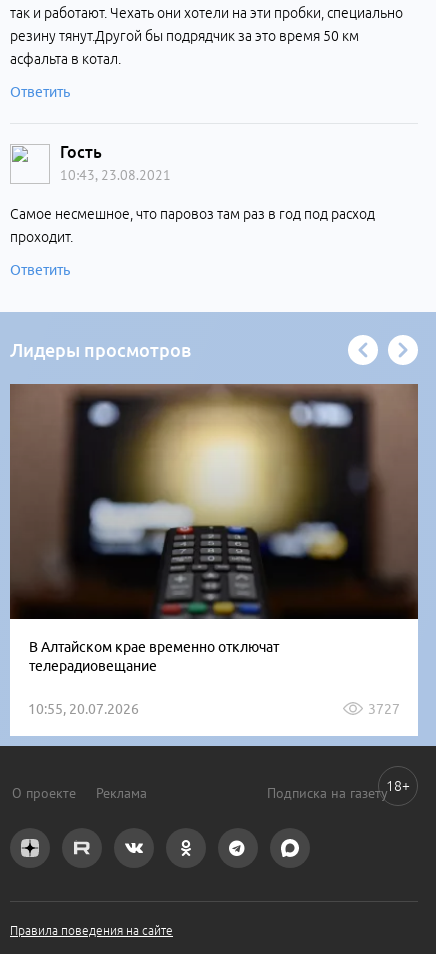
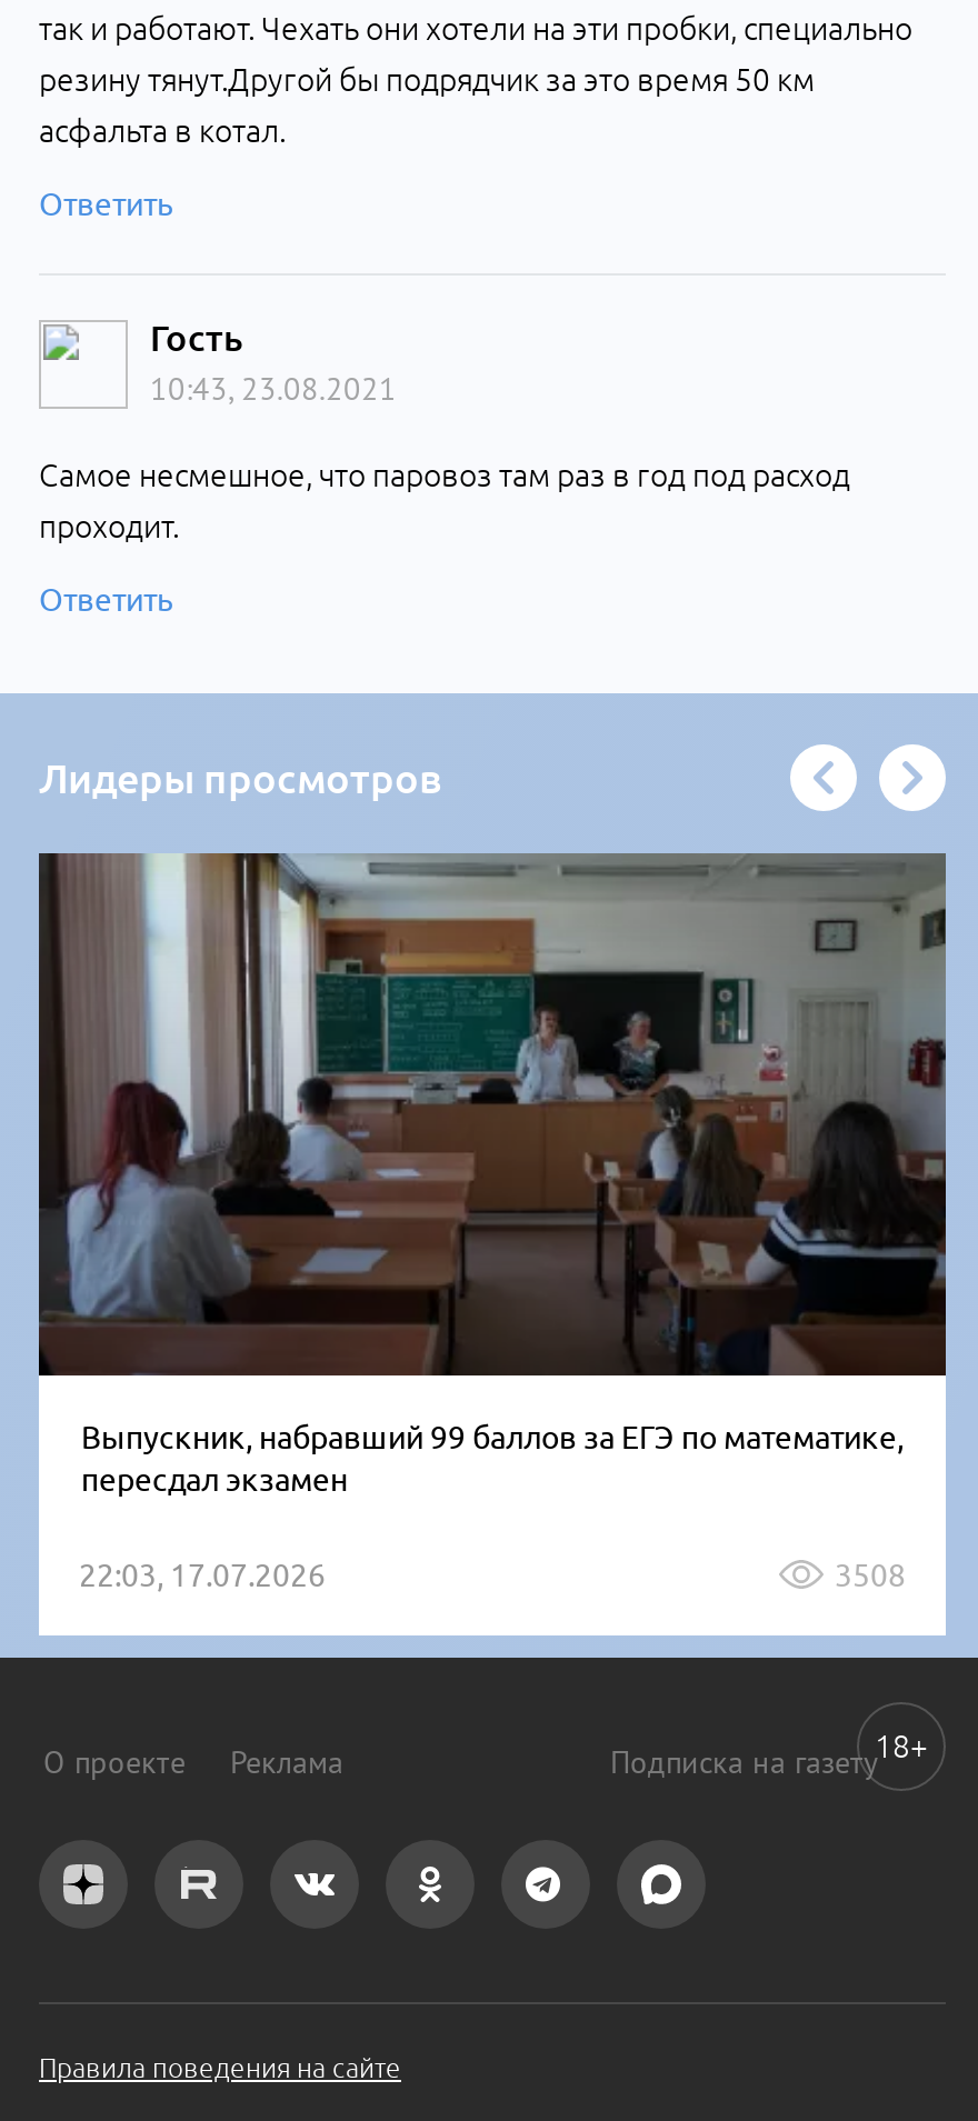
- [image]
- В Алтайском крае временно отключат
- телерадиовещание
+ [image]
+ Выпускник, набравший 99 баллов за ЕГЭ по математике,
+ пересдал экзамен

- 10:55, 20.07.2026
- 3727
+ 22:03, 17.07.2026
+ 3508
